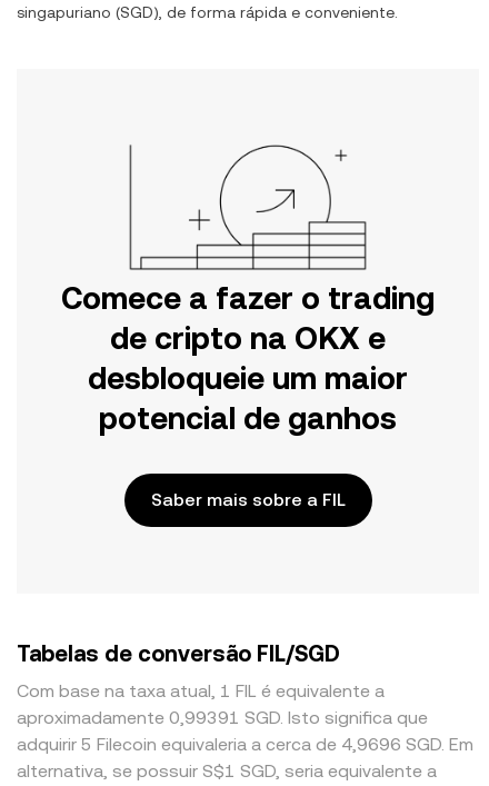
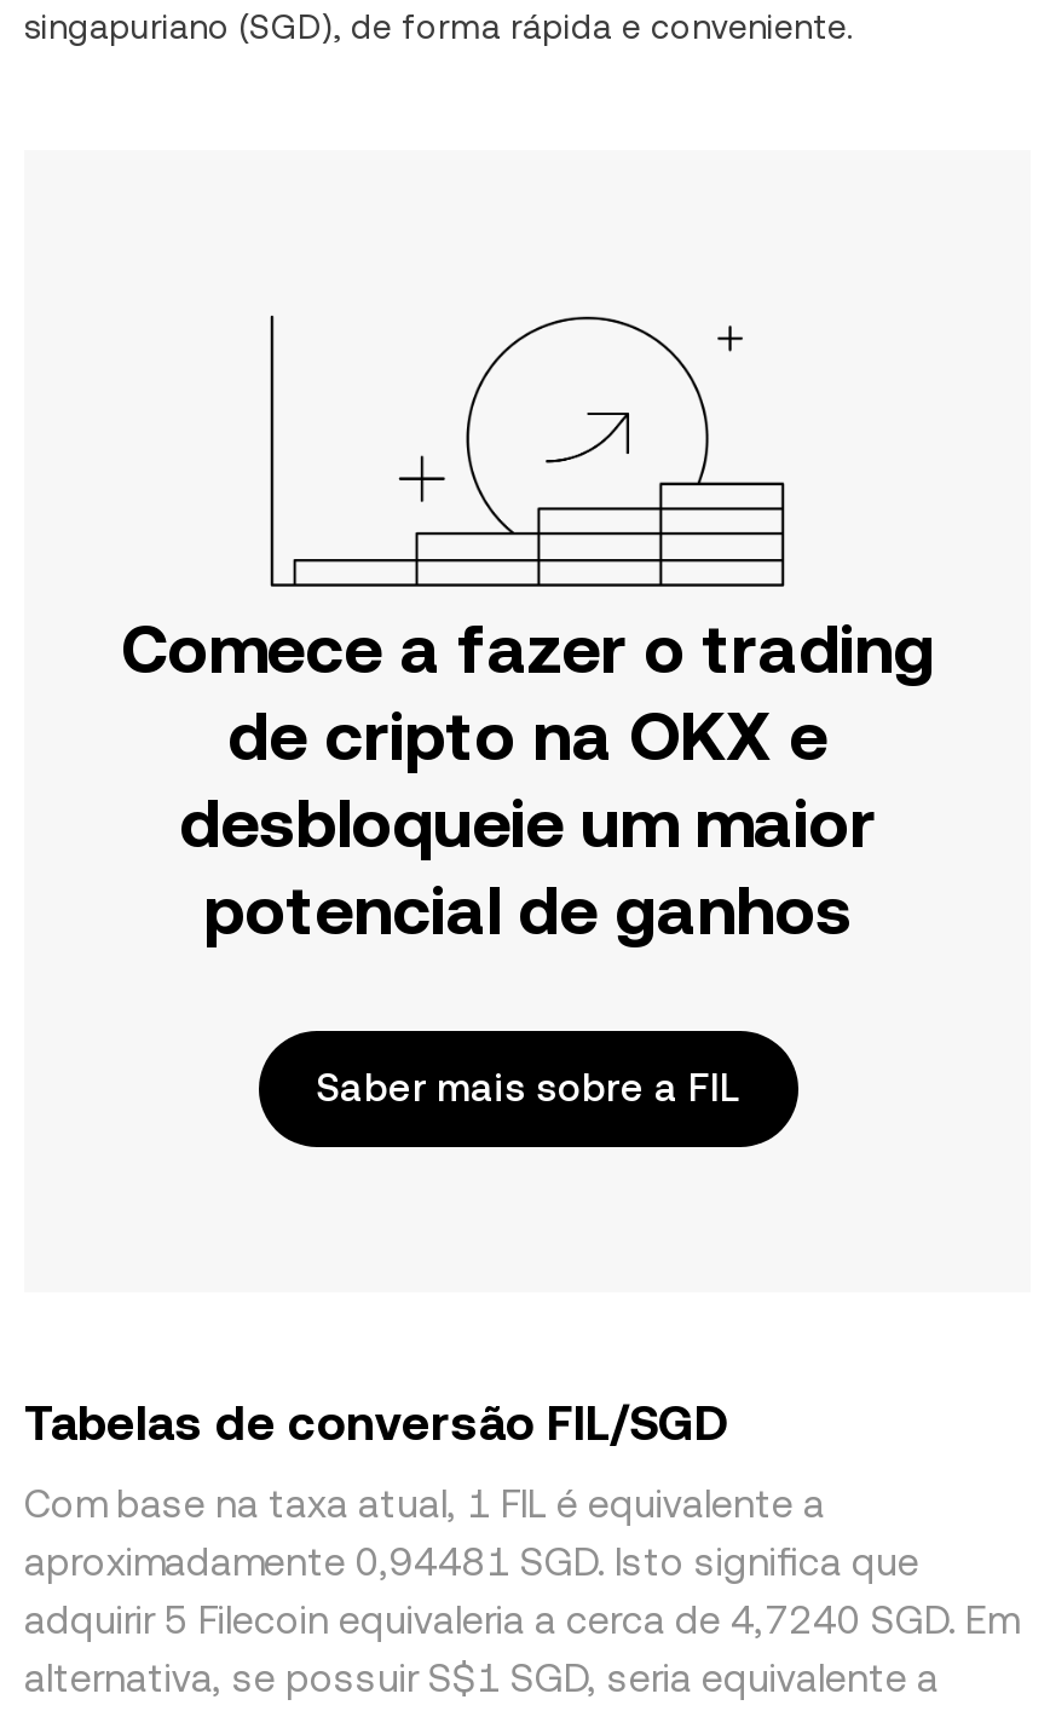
- aproximadamente 0,99391 SGD. Isto significa que
+ aproximadamente 0,94481 SGD. Isto significa que

- adquirir 5 Filecoin equivaleria a cerca de 4,9696 SGD. Em
+ adquirir 5 Filecoin equivaleria a cerca de 4,7240 SGD. Em
